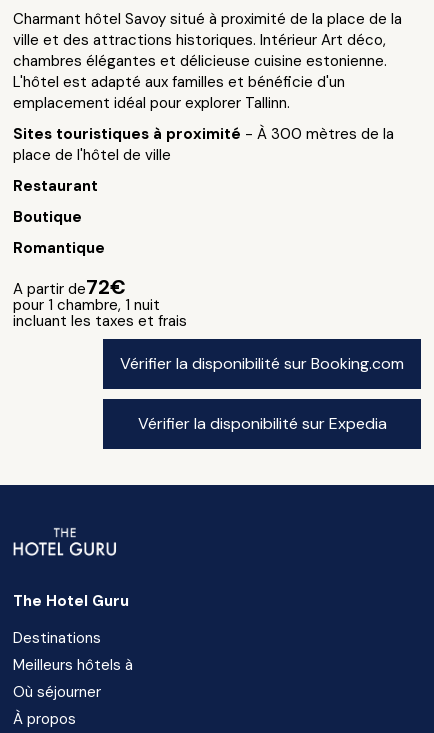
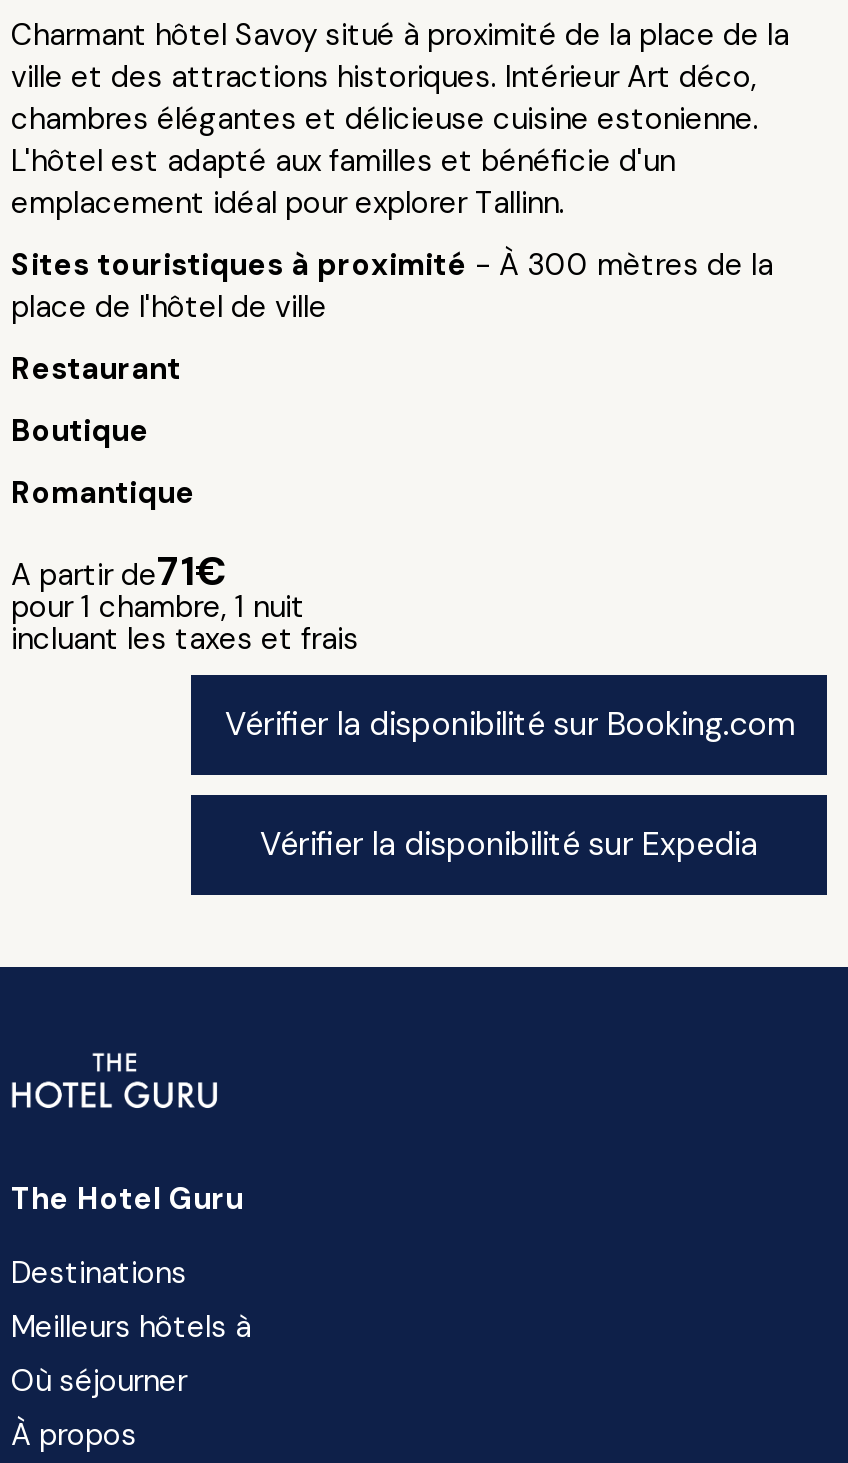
- A partir de72€
+ A partir de71€
